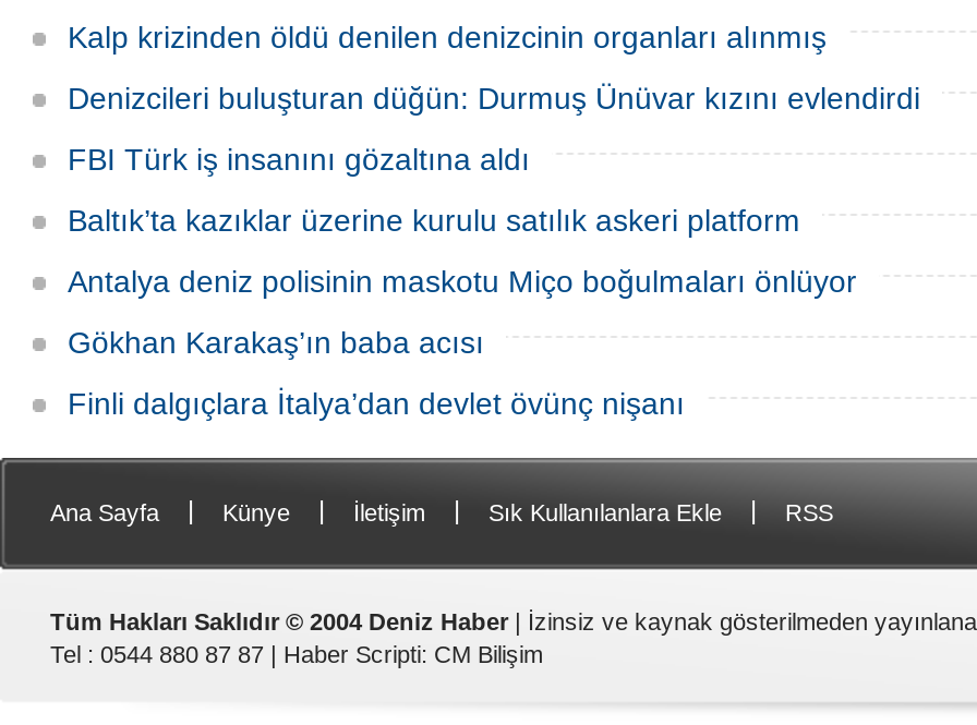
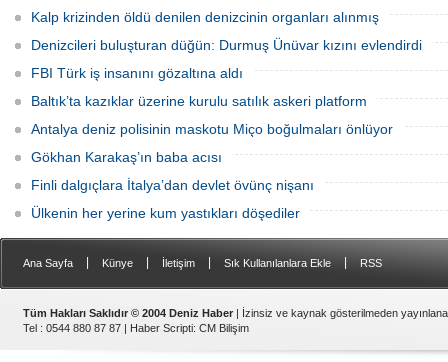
+ Ülkenin her yerine kum yastıkları döşediler
